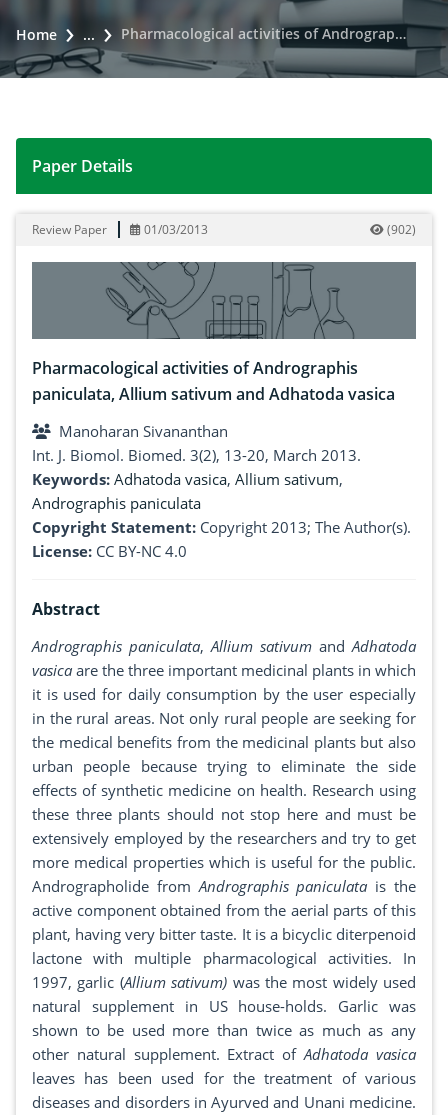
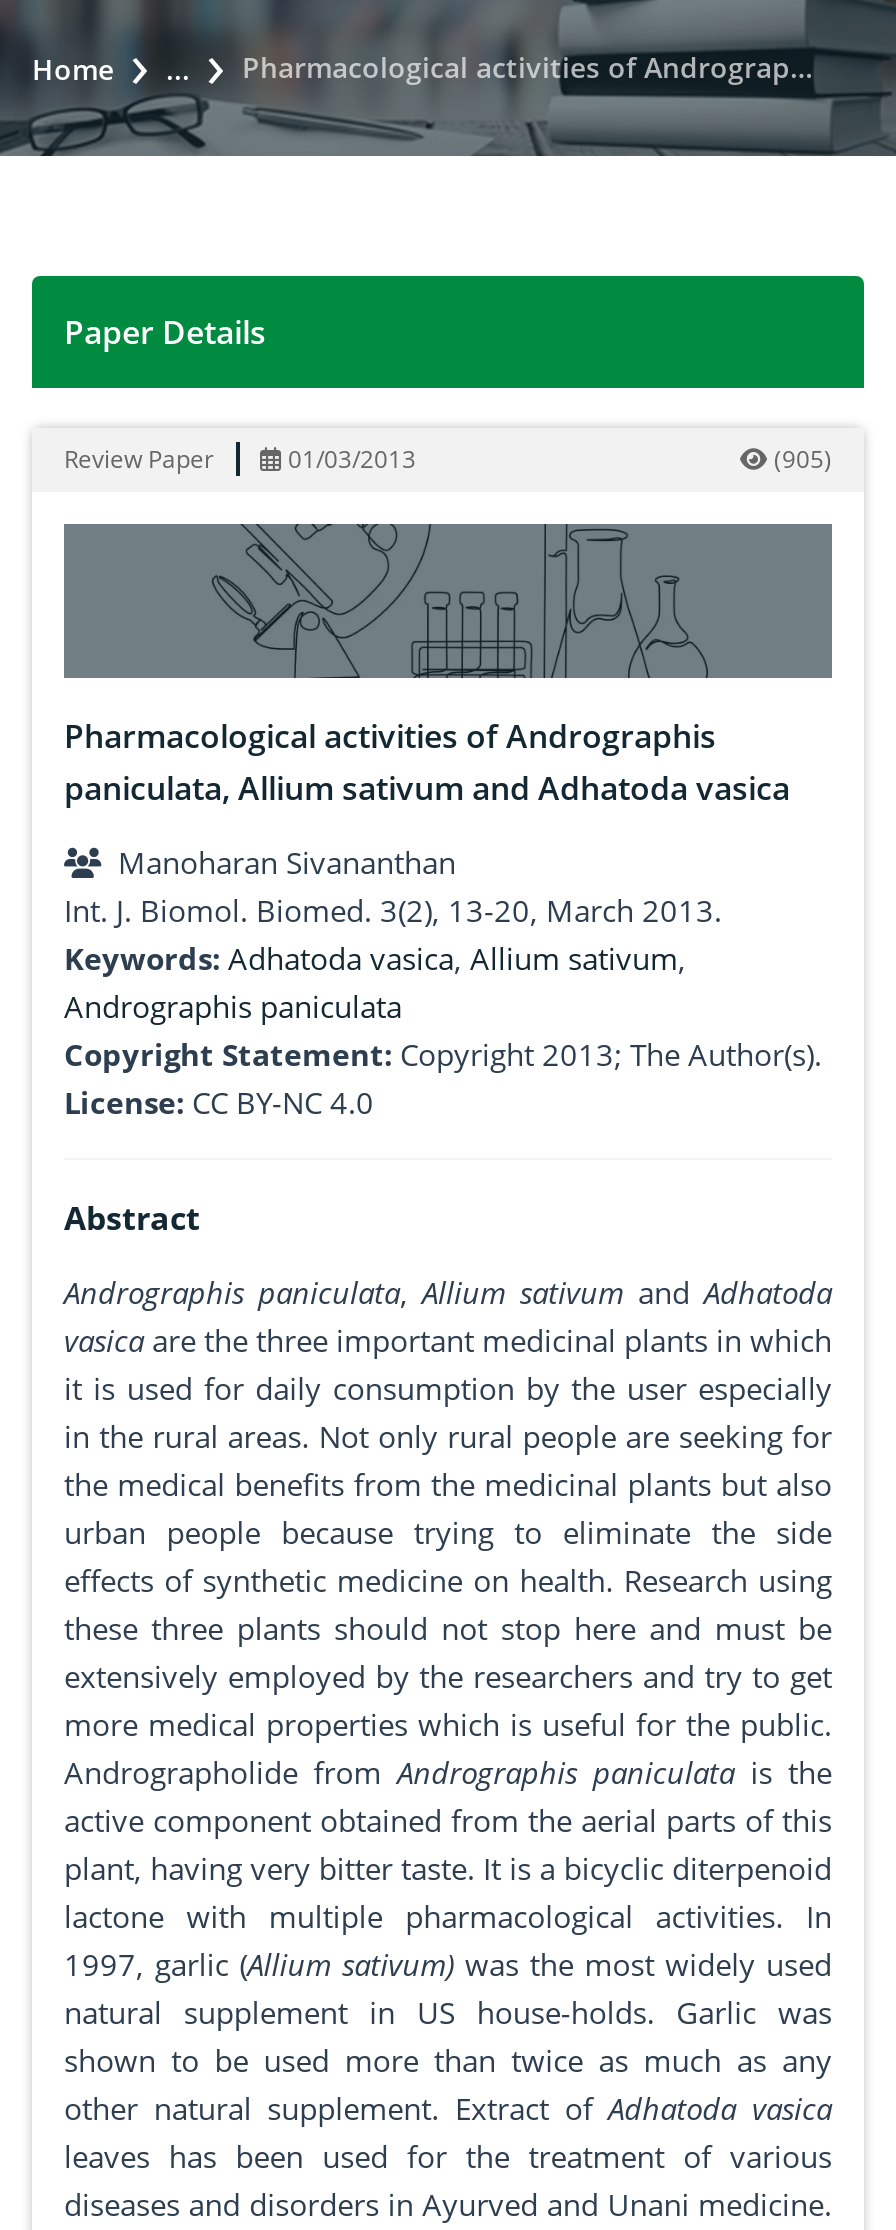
- (902)
+ (905)
